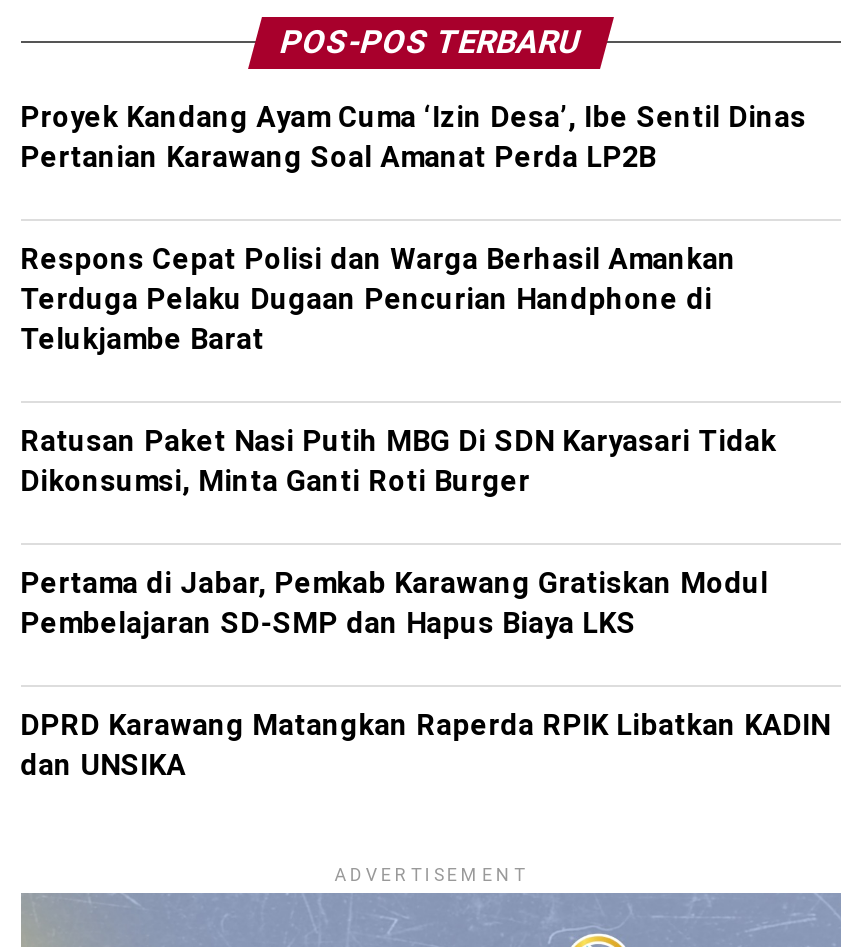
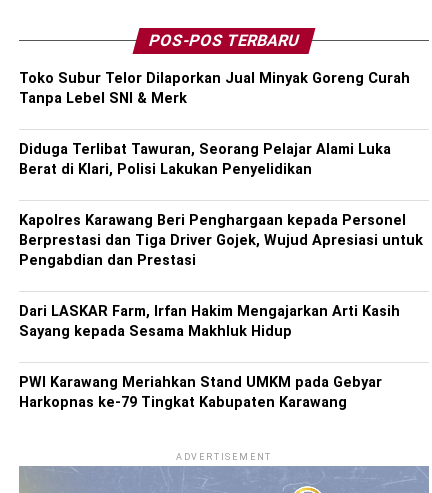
- Proyek Kandang Ayam Cuma ‘Izin Desa’, Ibe Sentil Dinas
- Pertanian Karawang Soal Amanat Perda LP2B
+ Toko Subur Telor Dilaporkan Jual Minyak Goreng Curah
+ Tanpa Lebel SNI & Merk

- Respons Cepat Polisi dan Warga Berhasil Amankan
- Terduga Pelaku Dugaan Pencurian Handphone di
- Telukjambe Barat
+ Diduga Terlibat Tawuran, Seorang Pelajar Alami Luka
+ Berat di Klari, Polisi Lakukan Penyelidikan

- Ratusan Paket Nasi Putih MBG Di SDN Karyasari Tidak
- Dikonsumsi, Minta Ganti Roti Burger
+ Kapolres Karawang Beri Penghargaan kepada Personel
+ Berprestasi dan Tiga Driver Gojek, Wujud Apresiasi untuk
+ Pengabdian dan Prestasi

- Pertama di Jabar, Pemkab Karawang Gratiskan Modul
- Pembelajaran SD-SMP dan Hapus Biaya LKS
+ Dari LASKAR Farm, Irfan Hakim Mengajarkan Arti Kasih
+ Sayang kepada Sesama Makhluk Hidup

- DPRD Karawang Matangkan Raperda RPIK Libatkan KADIN
- dan UNSIKA
+ PWI Karawang Meriahkan Stand UMKM pada Gebyar
+ Harkopnas ke-79 Tingkat Kabupaten Karawang
